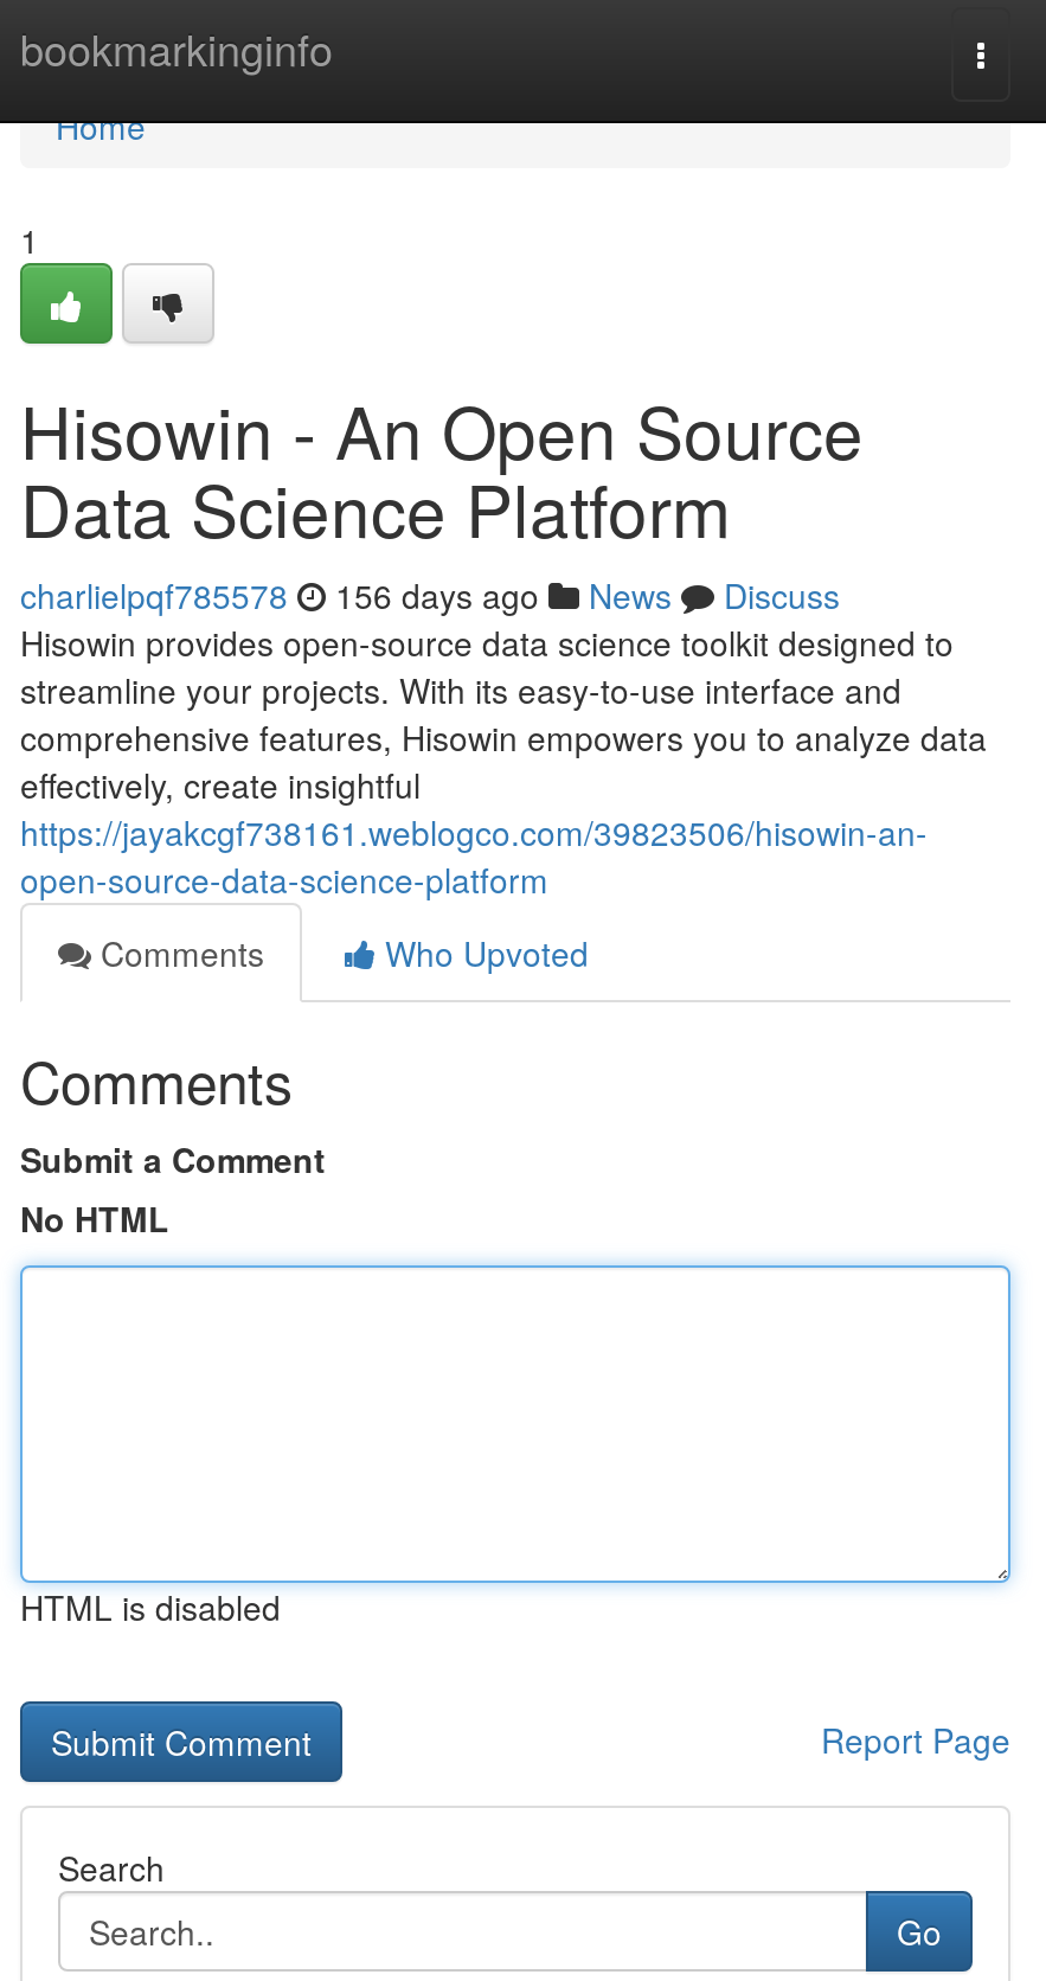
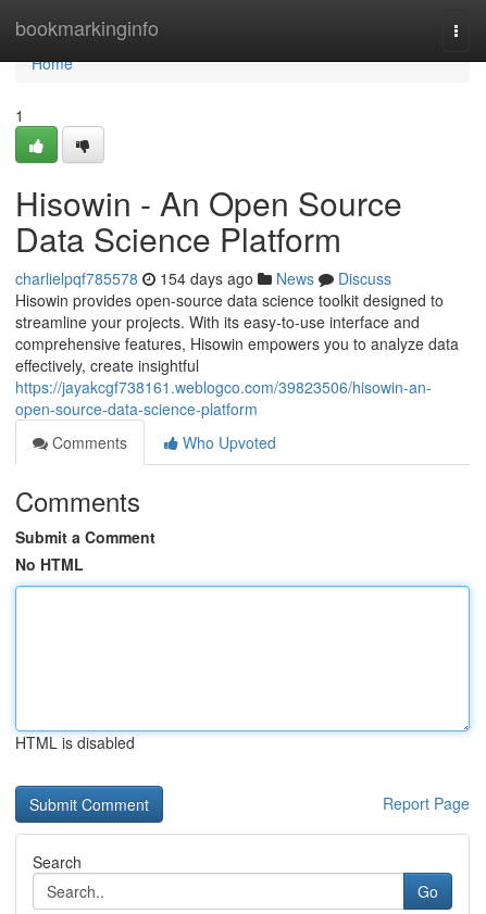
- charlielpqf785578 156 days ago News Discuss
+ charlielpqf785578 154 days ago News Discuss
